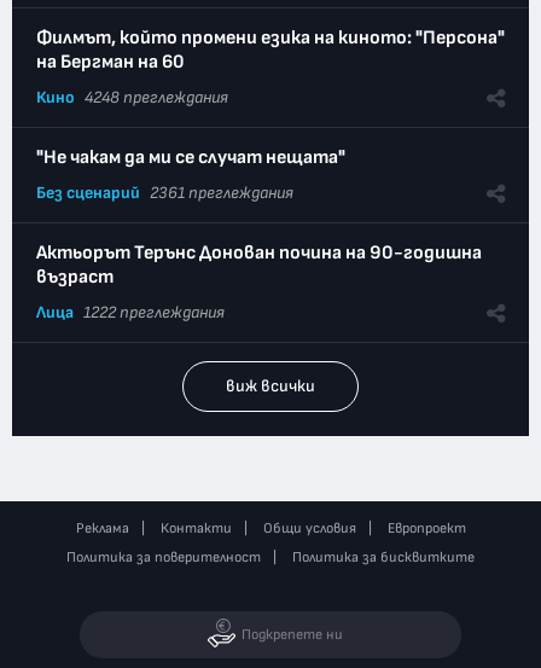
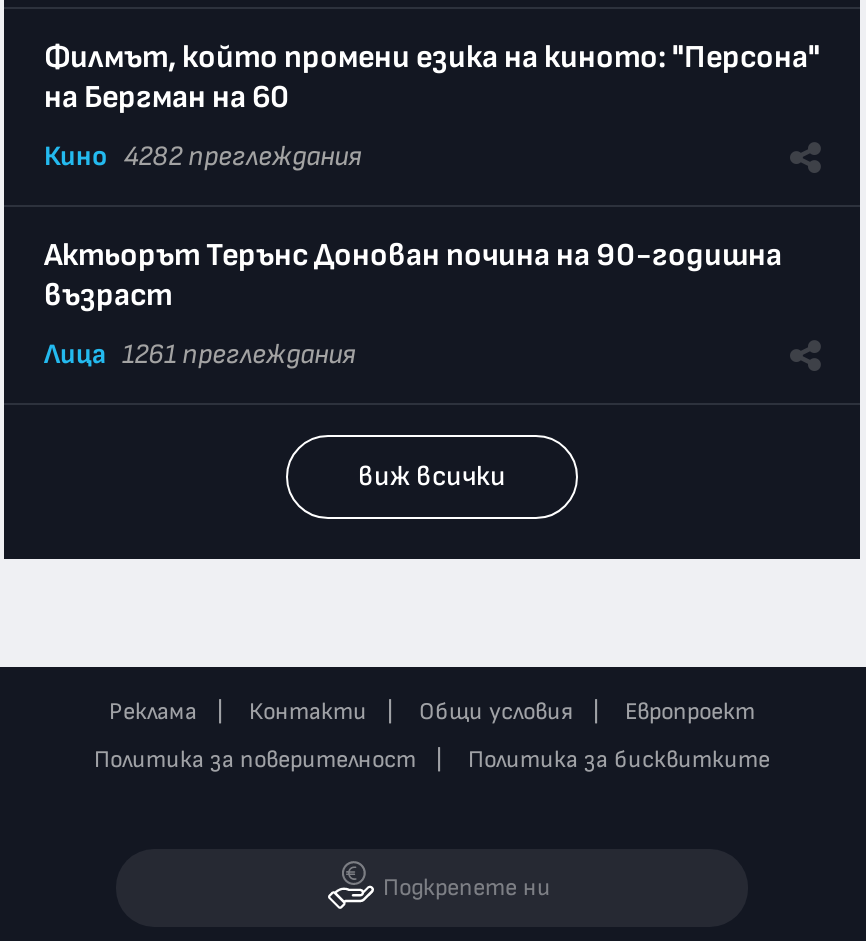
- Кино 4248 преглеждания
- "Не чакам да ми се случат нещата"
- Без сценарий 2361 преглеждания
+ Кино 4282 преглеждания

- Лица 1222 преглеждания
+ Лица 1261 преглеждания
